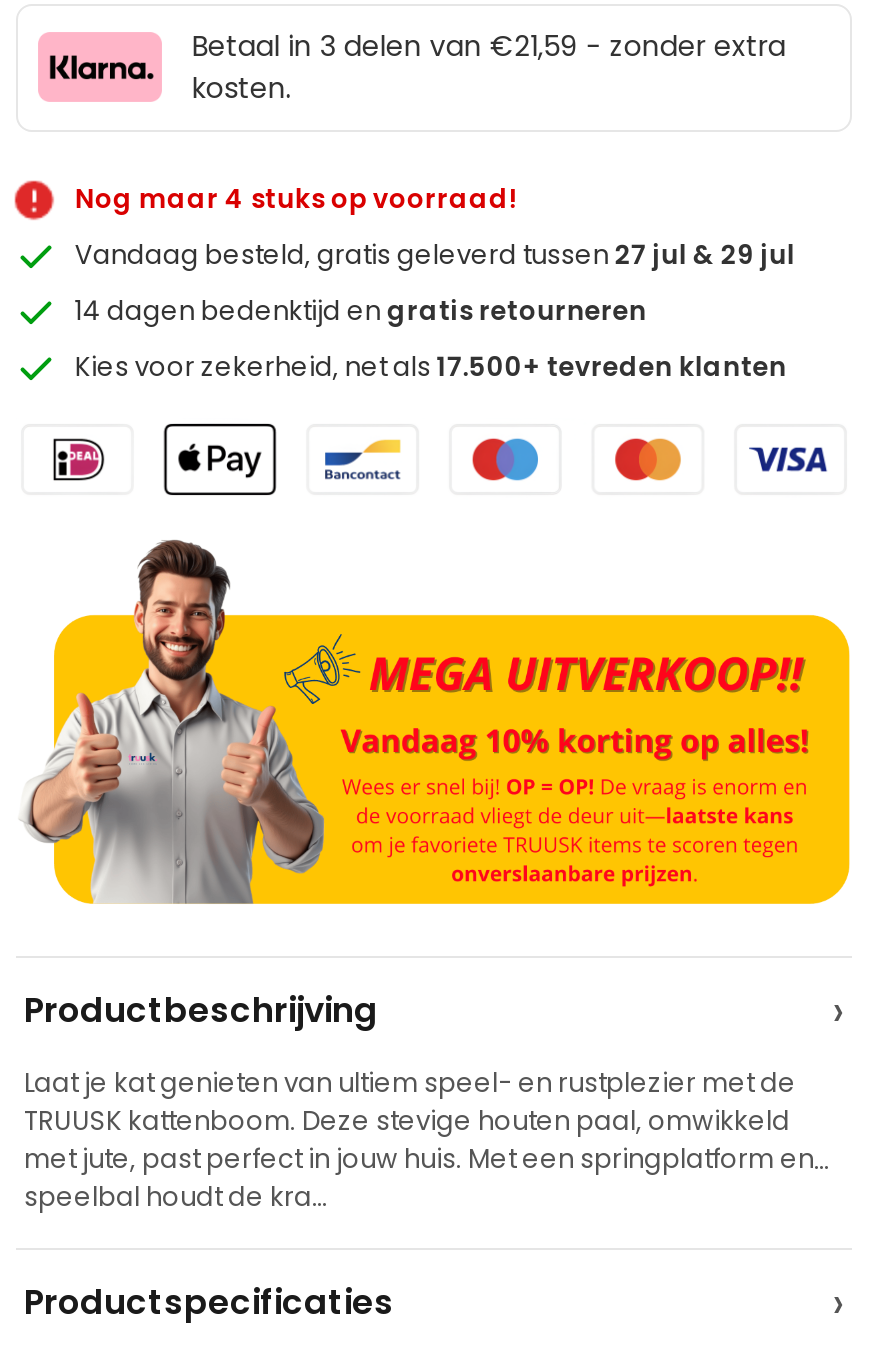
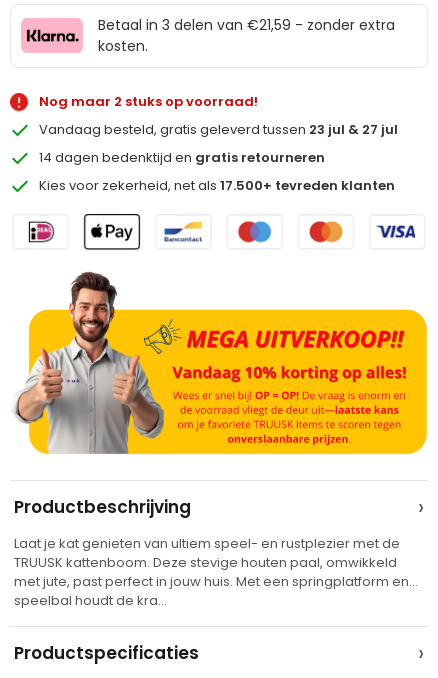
- Nog maar 4 stuks op voorraad!
+ Nog maar 2 stuks op voorraad!

- Vandaag besteld, gratis geleverd tussen 27 jul & 29 jul
+ Vandaag besteld, gratis geleverd tussen 23 jul & 27 jul
